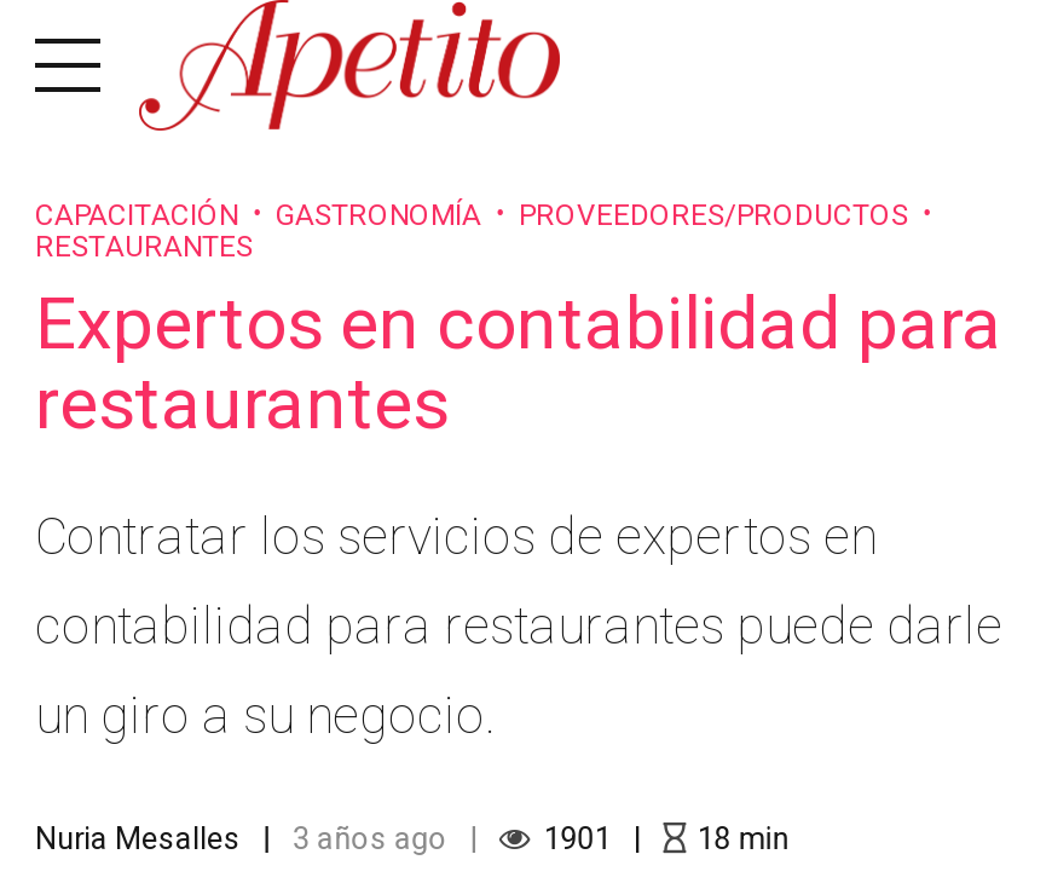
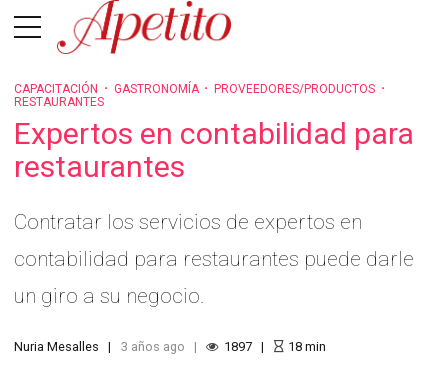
- 1901
+ 1897
